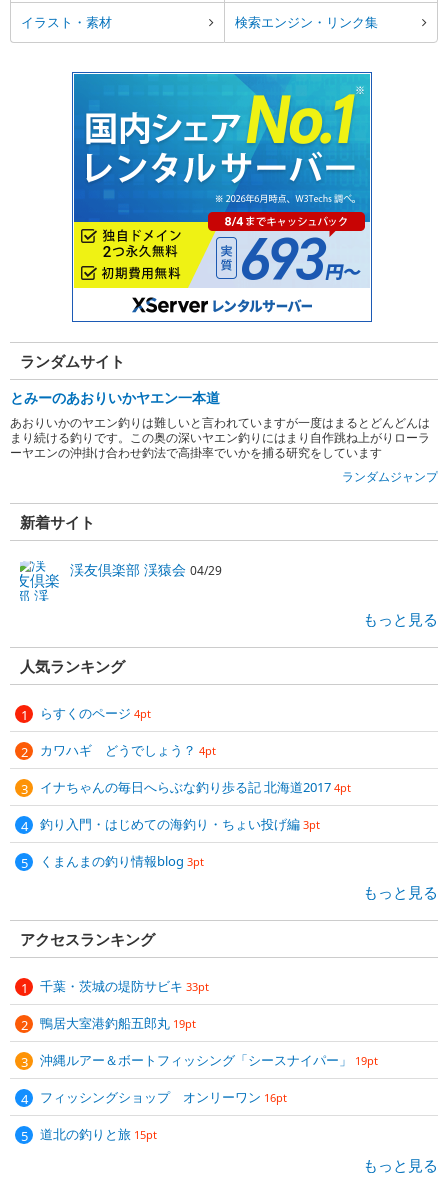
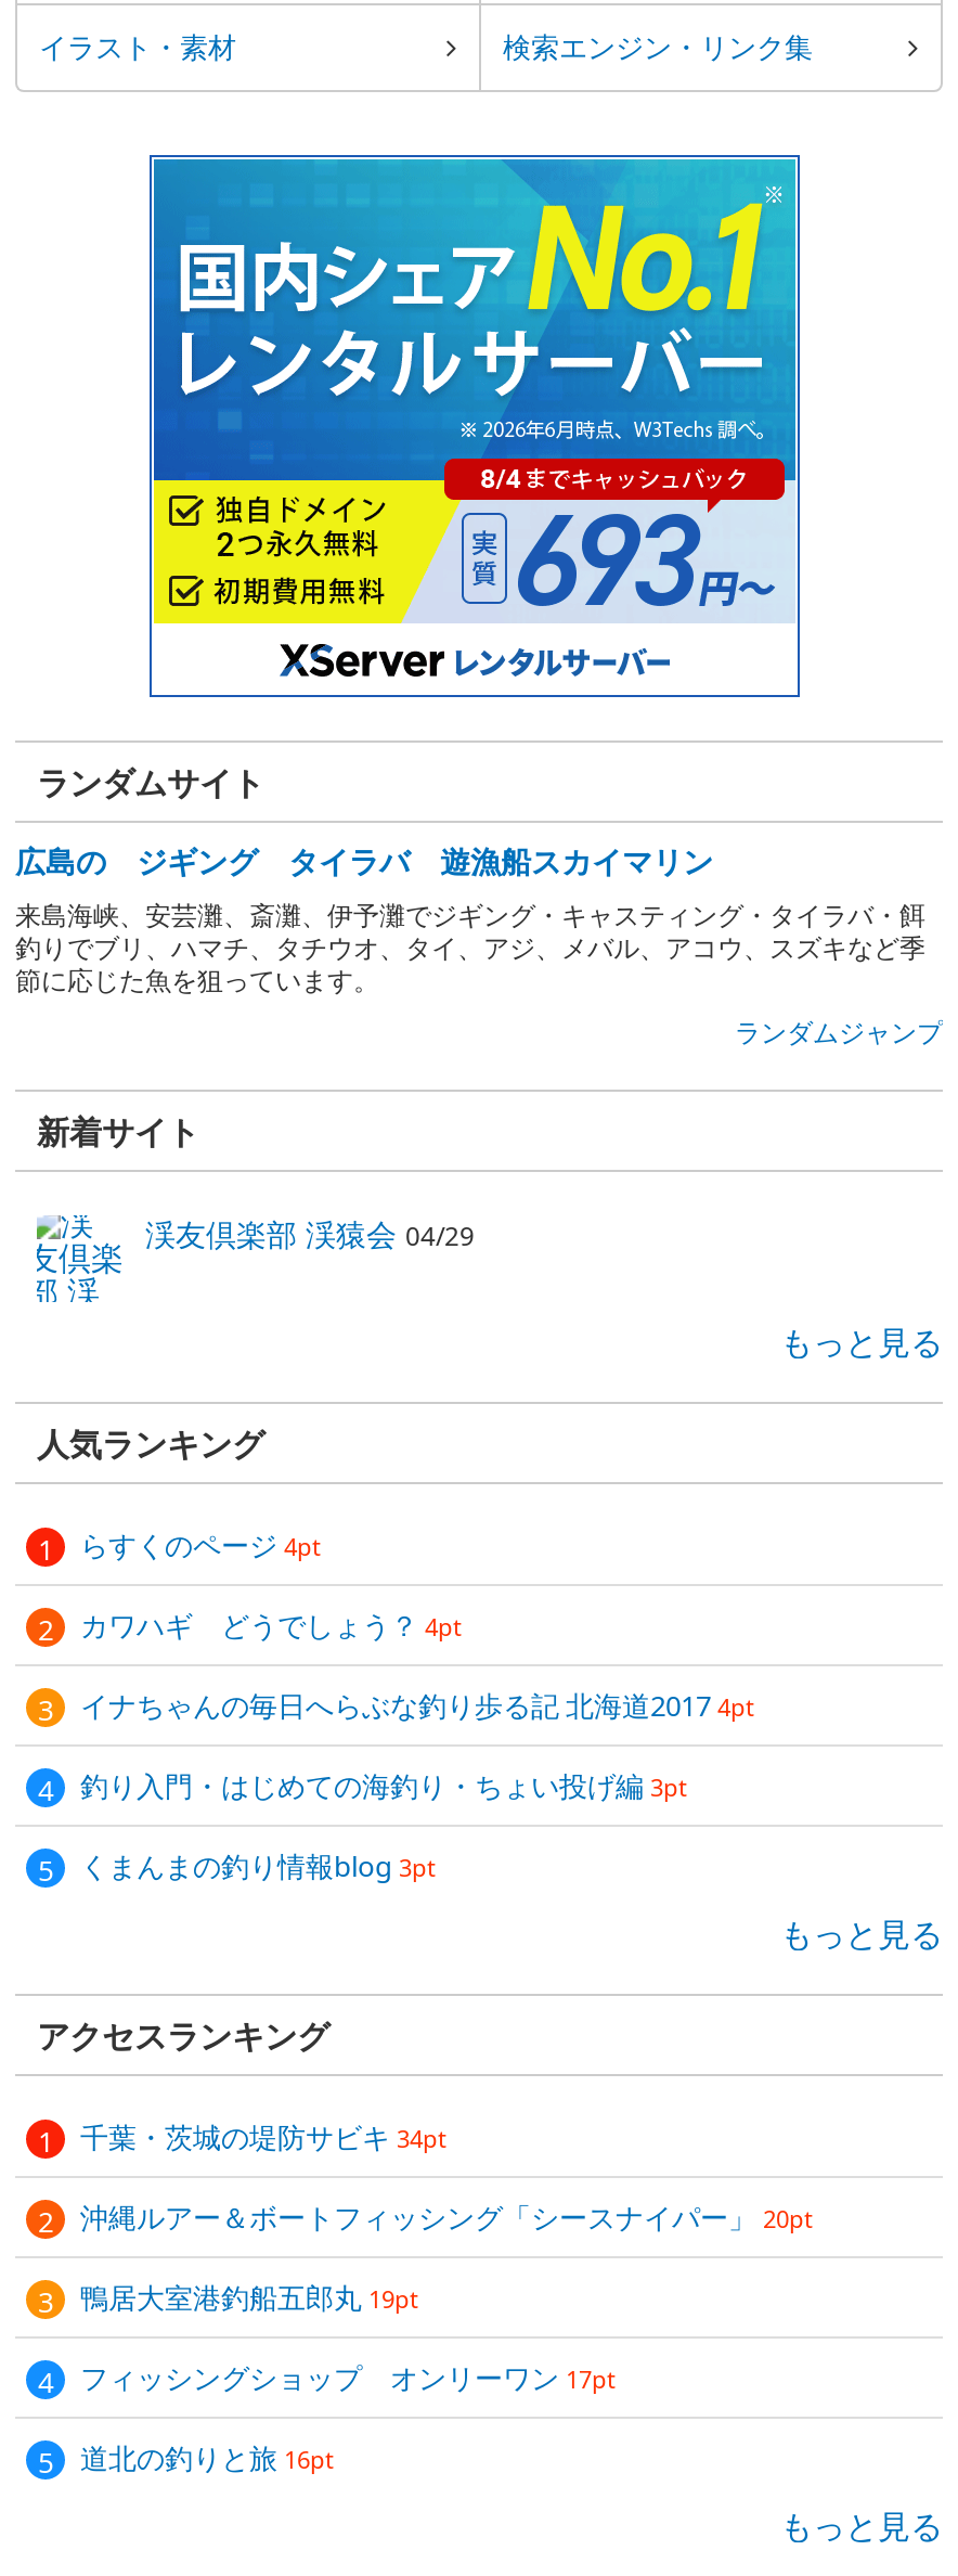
- とみーのあおりいかヤエン一本道
- あおりいかのヤエン釣りは難しいと言われていますが一度はまるとどんどんは
- まり続ける釣りです。この奥の深いヤエン釣りにはまり自作跳ね上がりローラ
- ーヤエンの沖掛け合わせ釣法で高掛率でいかを捕る研究をしています
+ 広島の ジギング タイラバ 遊漁船スカイマリン
+ 来島海峡、安芸灘、斎灘、伊予灘でジギング・キャスティング・タイラバ・餌
+ 釣りでブリ、ハマチ、タチウオ、タイ、アジ、メバル、アコウ、スズキなど季
+ 節に応じた魚を狙っています。

- 千葉・茨城の堤防サビキ33pt
+ 千葉・茨城の堤防サビキ34pt
+ 沖縄ルアー＆ボートフィッシング「シースナイパー」20pt

moved down: 鴨居大室港釣船五郎丸19pt

- 沖縄ルアー＆ボートフィッシング「シースナイパー」19pt
- フィッシングショップ オンリーワン16pt
- 道北の釣りと旅15pt
+ フィッシングショップ オンリーワン17pt
+ 道北の釣りと旅16pt
